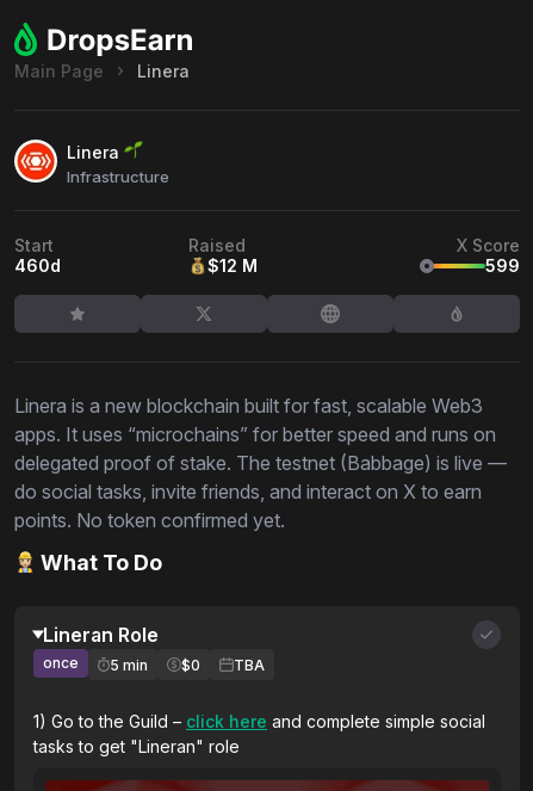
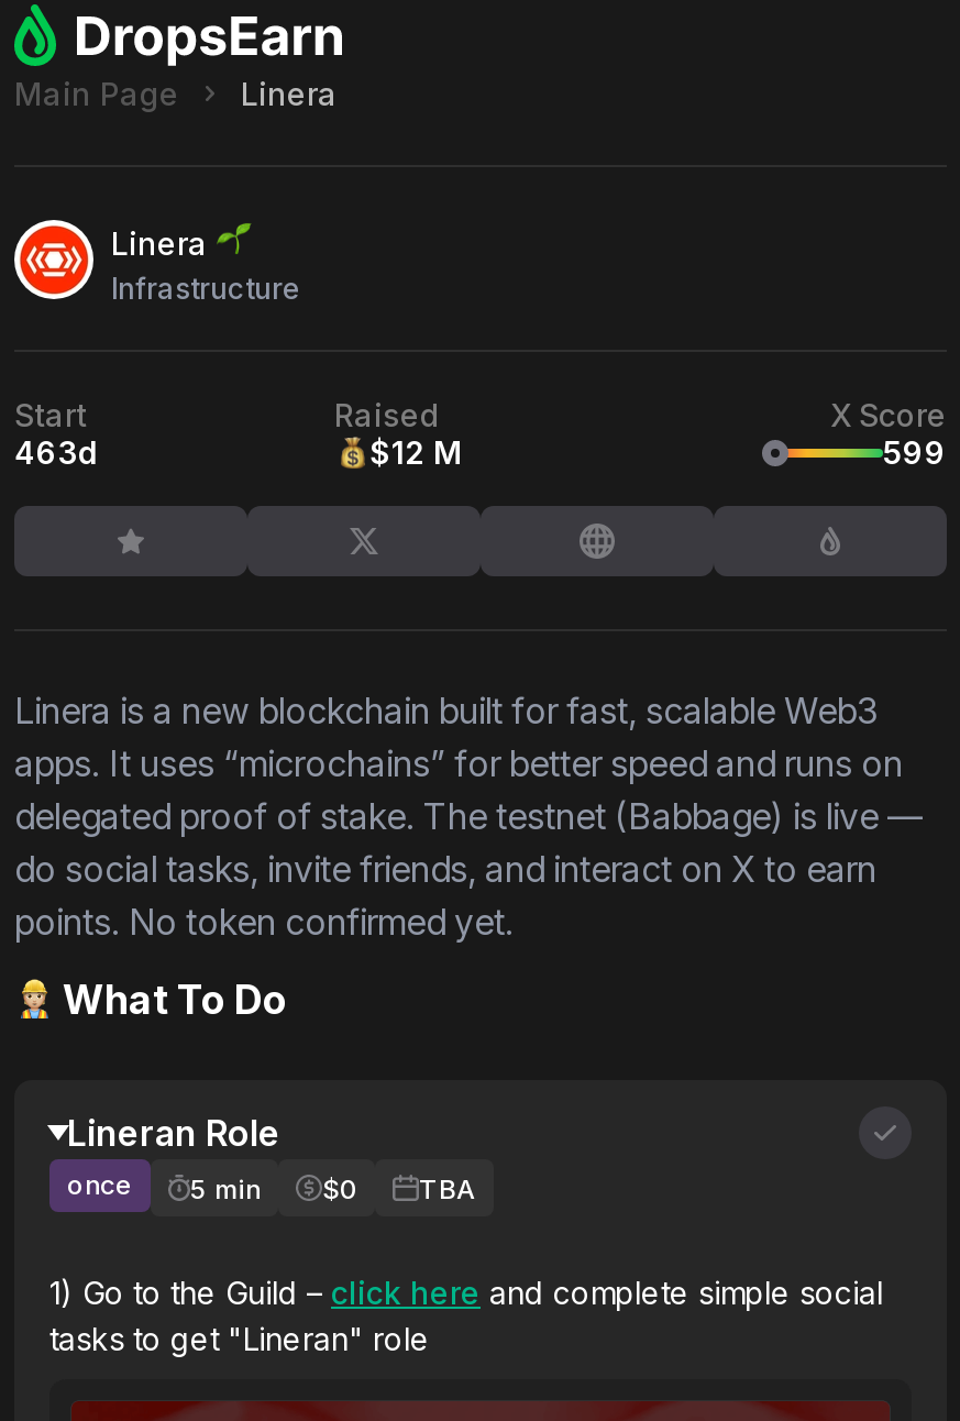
- 460d
+ 463d
